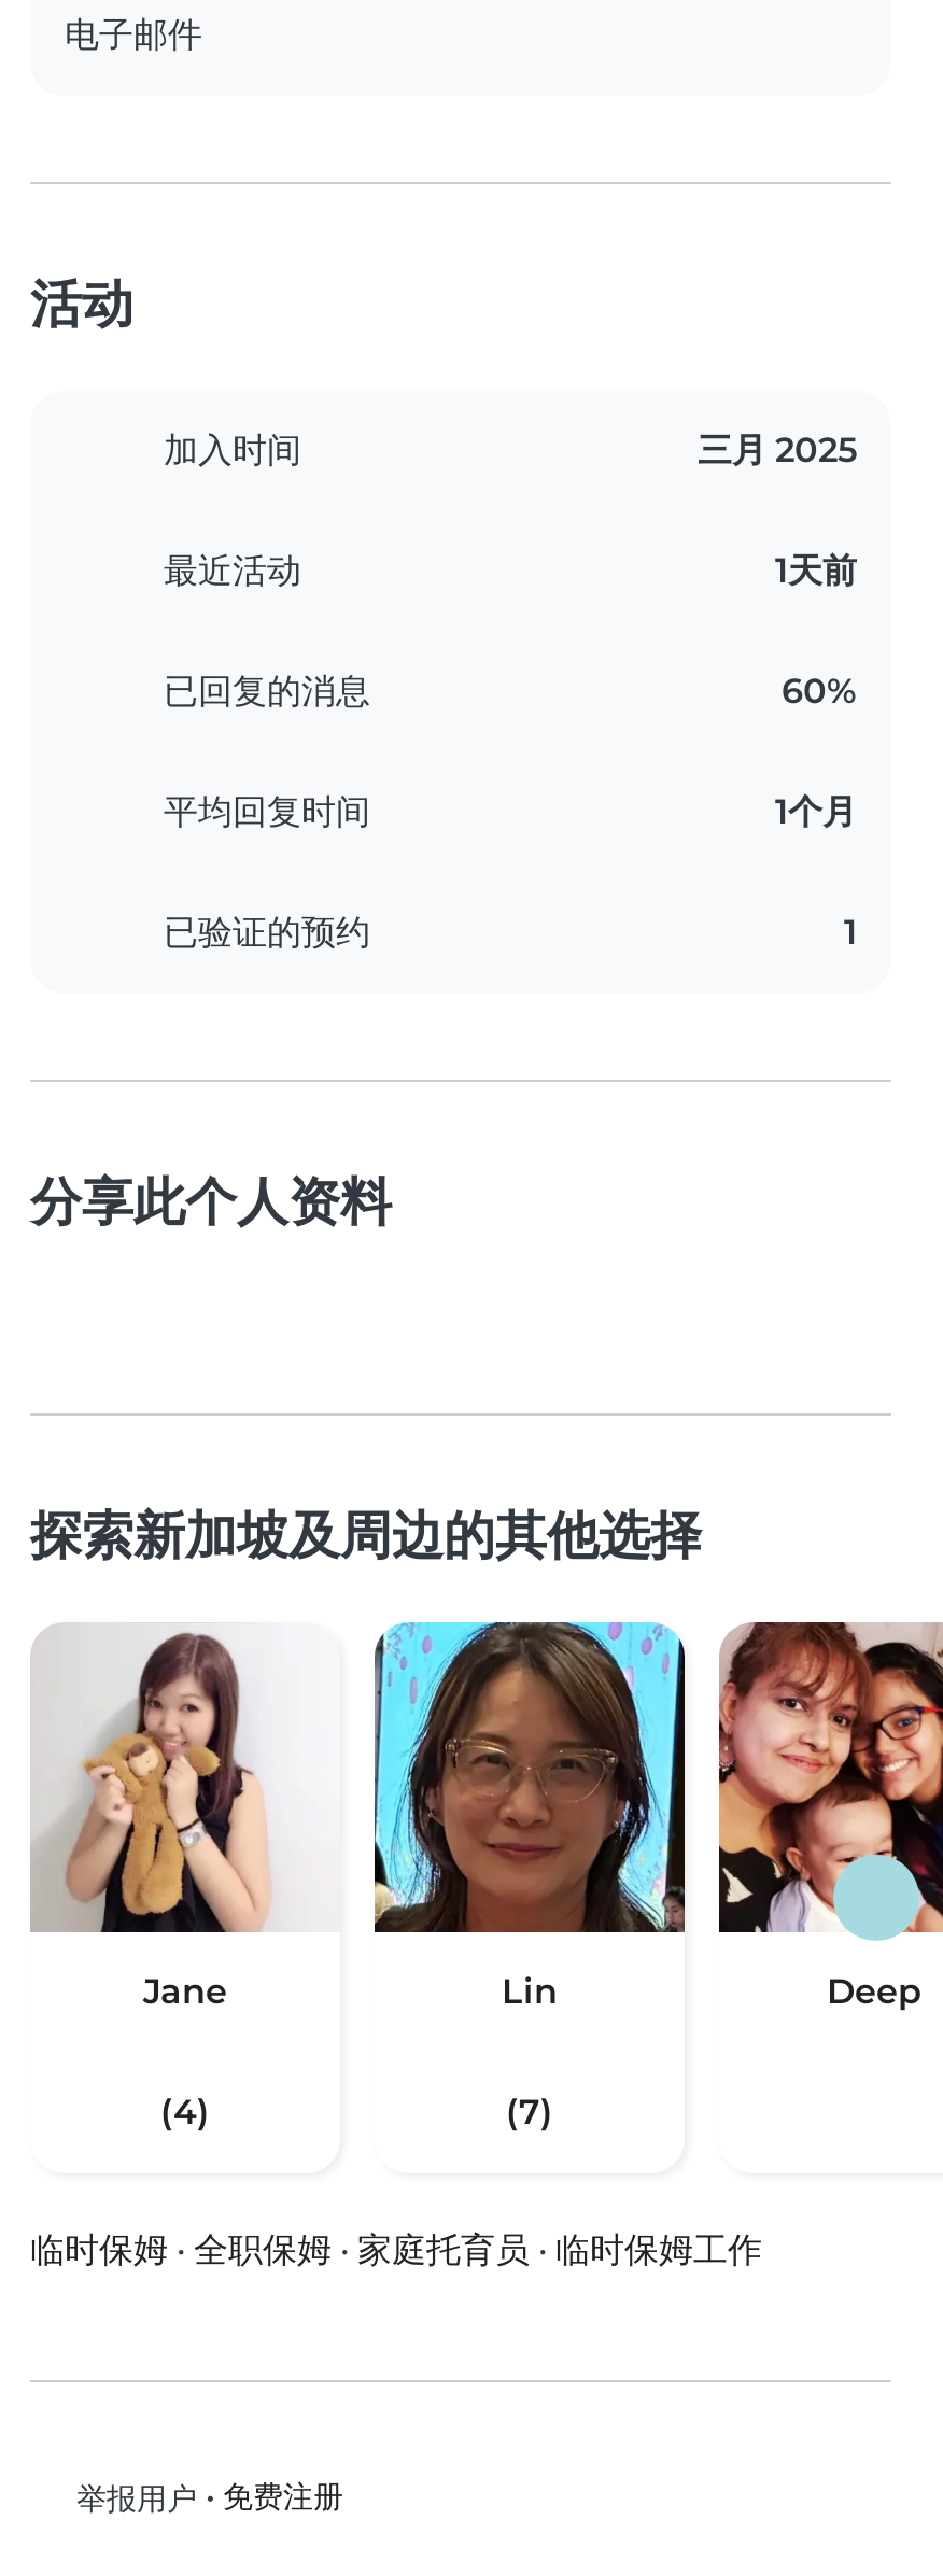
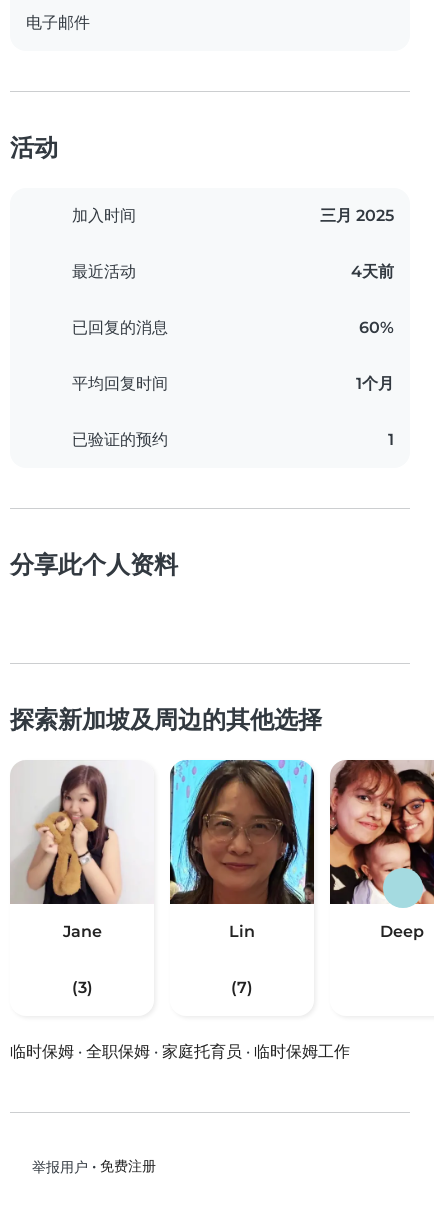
- 1天前
+ 4天前

- (4)
+ (3)
